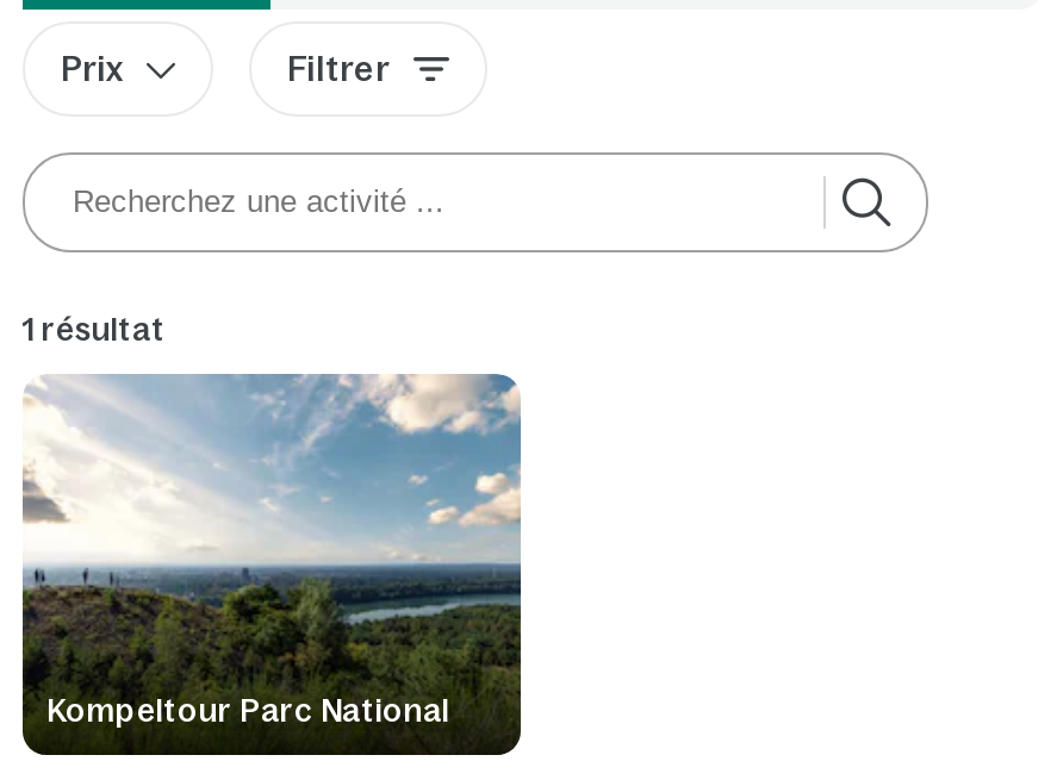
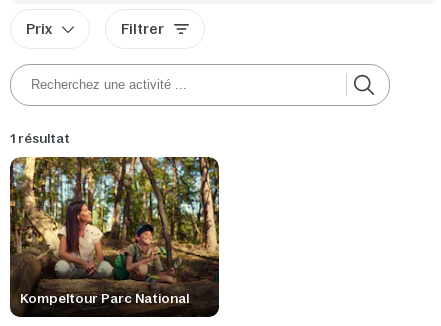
- [image]
+ [image]
